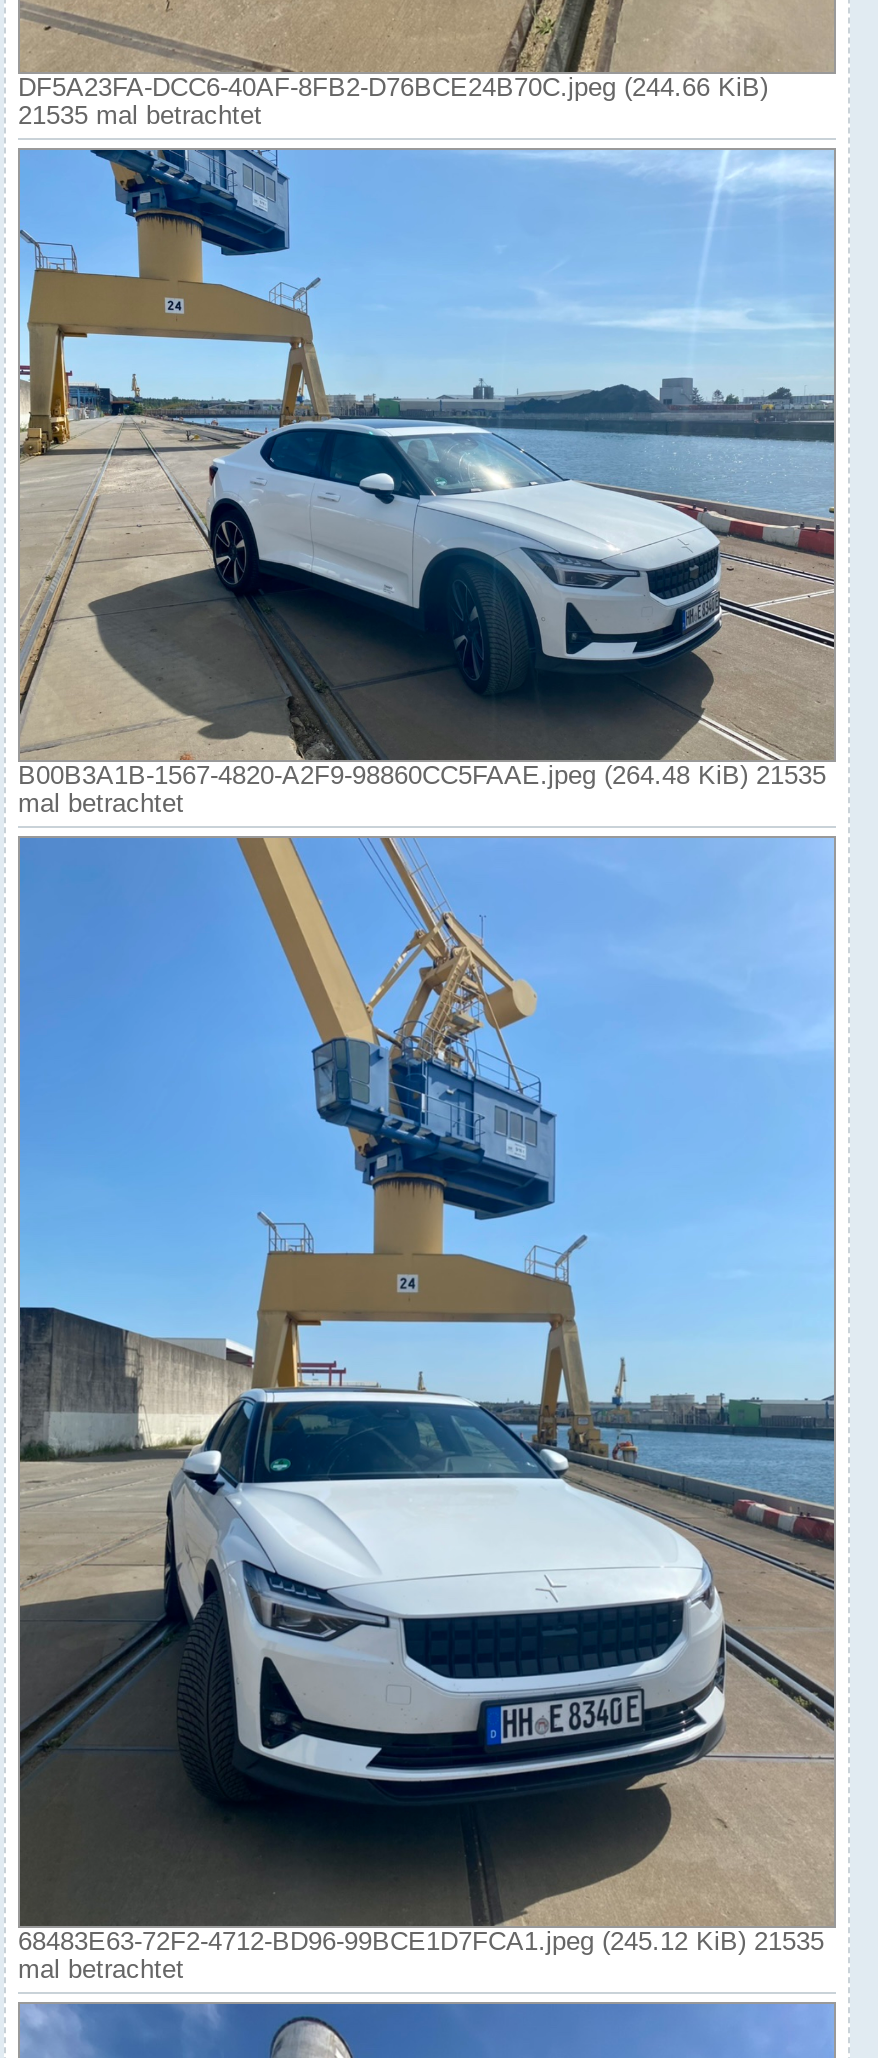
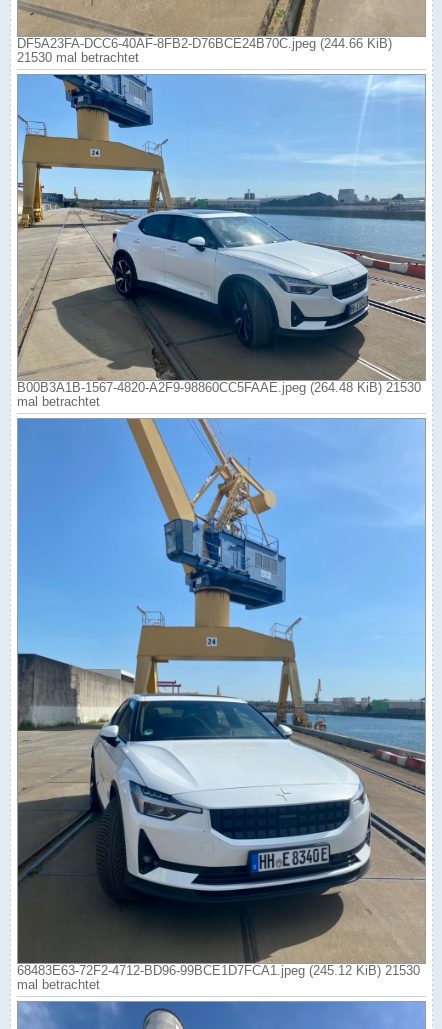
- 21535 mal betrachtet
+ 21530 mal betrachtet

- B00B3A1B-1567-4820-A2F9-98860CC5FAAE.jpeg (264.48 KiB) 21535
+ B00B3A1B-1567-4820-A2F9-98860CC5FAAE.jpeg (264.48 KiB) 21530

- 68483E63-72F2-4712-BD96-99BCE1D7FCA1.jpeg (245.12 KiB) 21535
+ 68483E63-72F2-4712-BD96-99BCE1D7FCA1.jpeg (245.12 KiB) 21530
